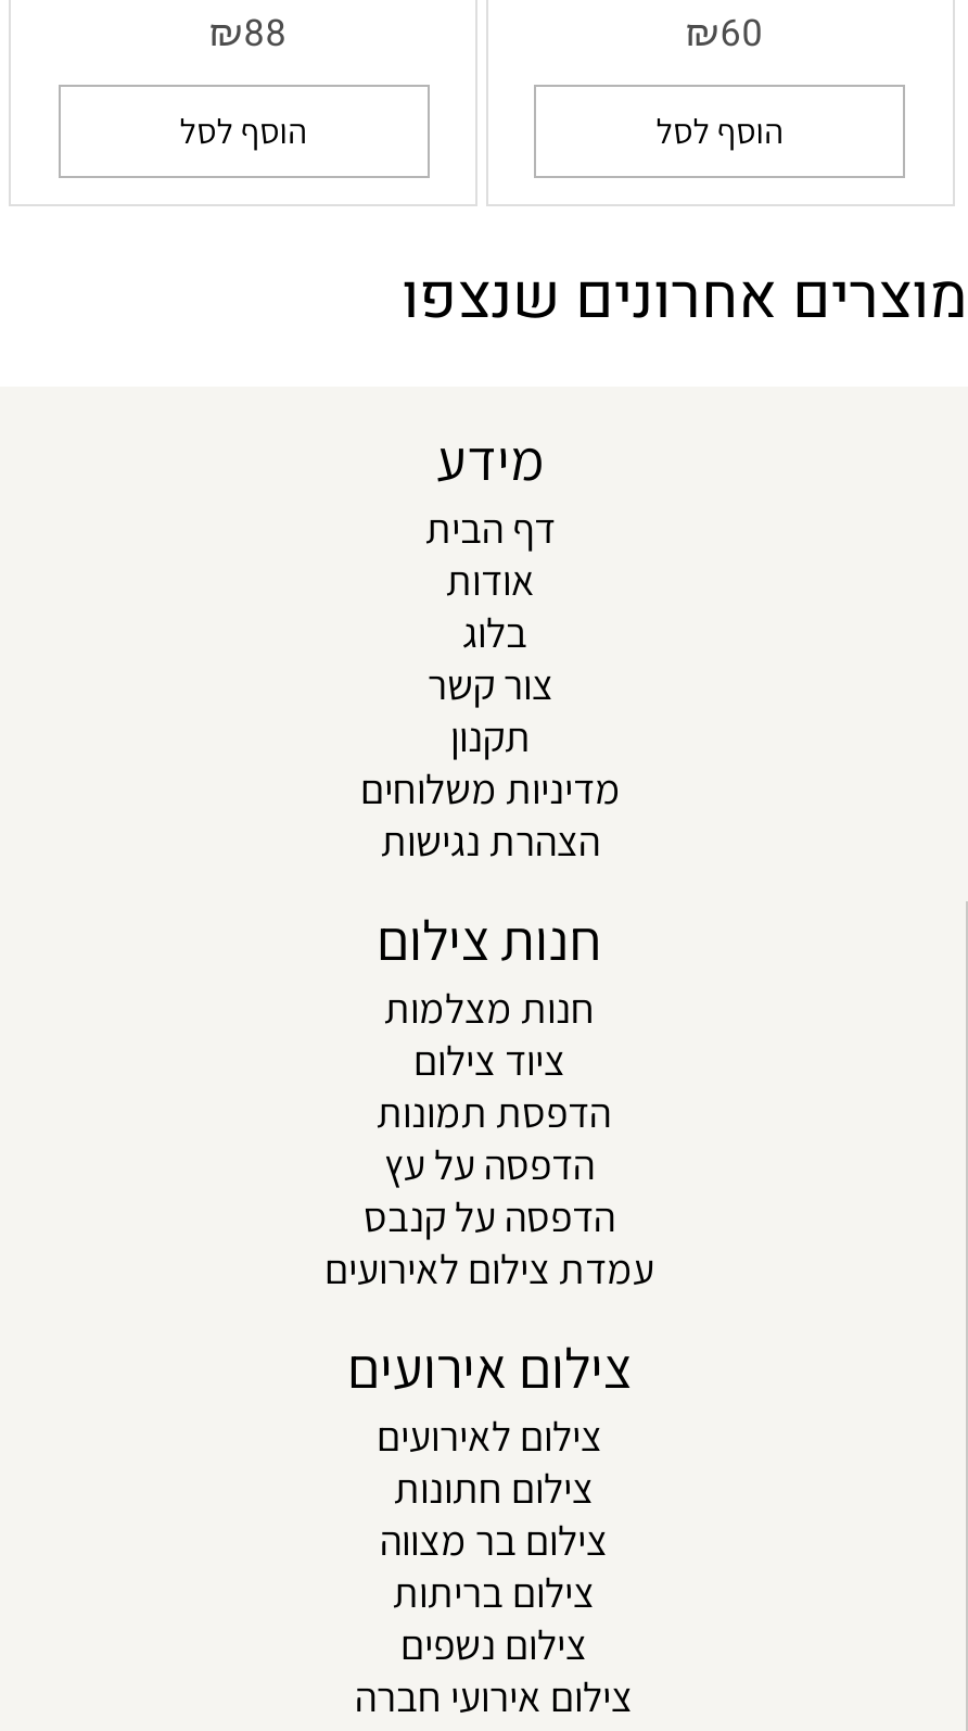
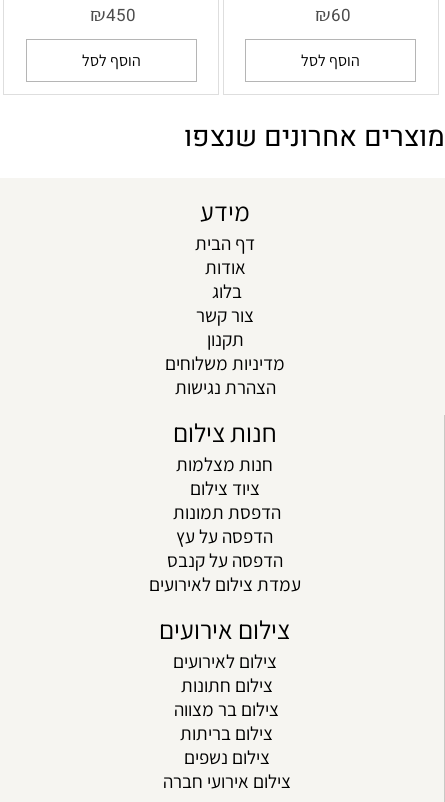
- ₪88
+ ₪450
